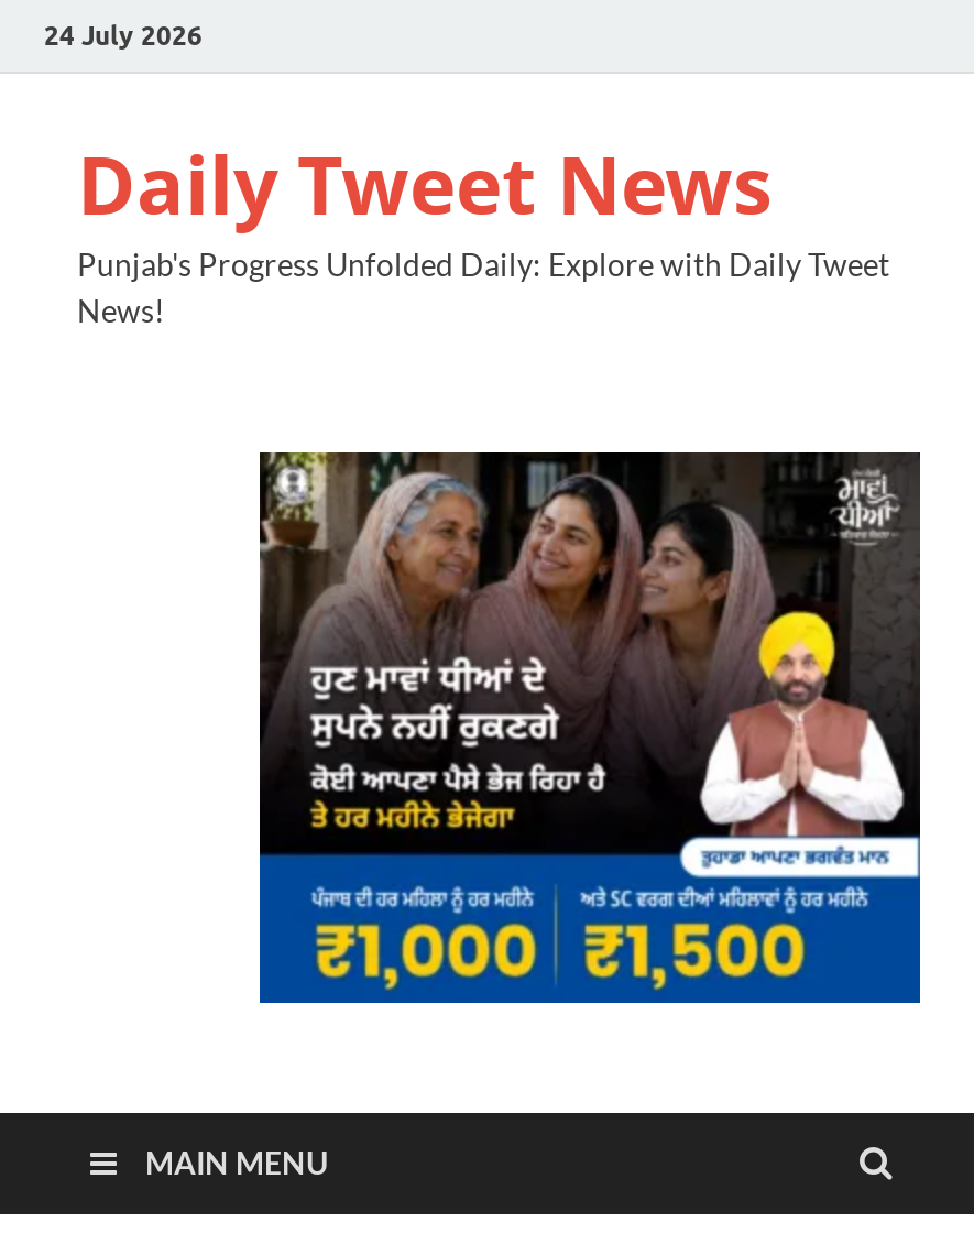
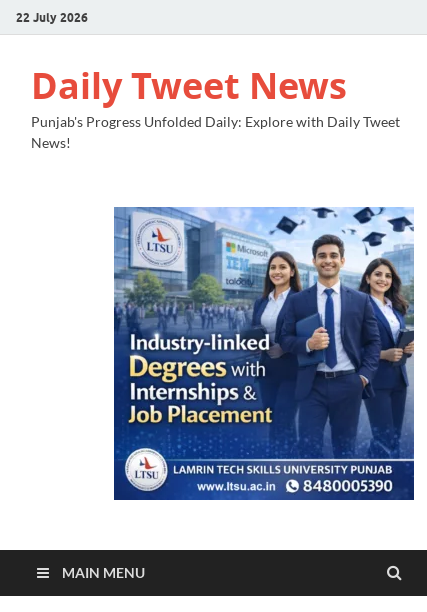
- 24 July 2026
+ 22 July 2026

- [image]
+ [image]
